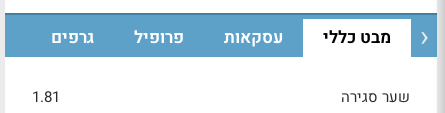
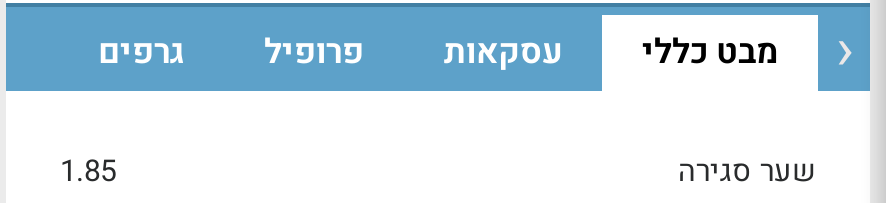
- 1.81
+ 1.85
